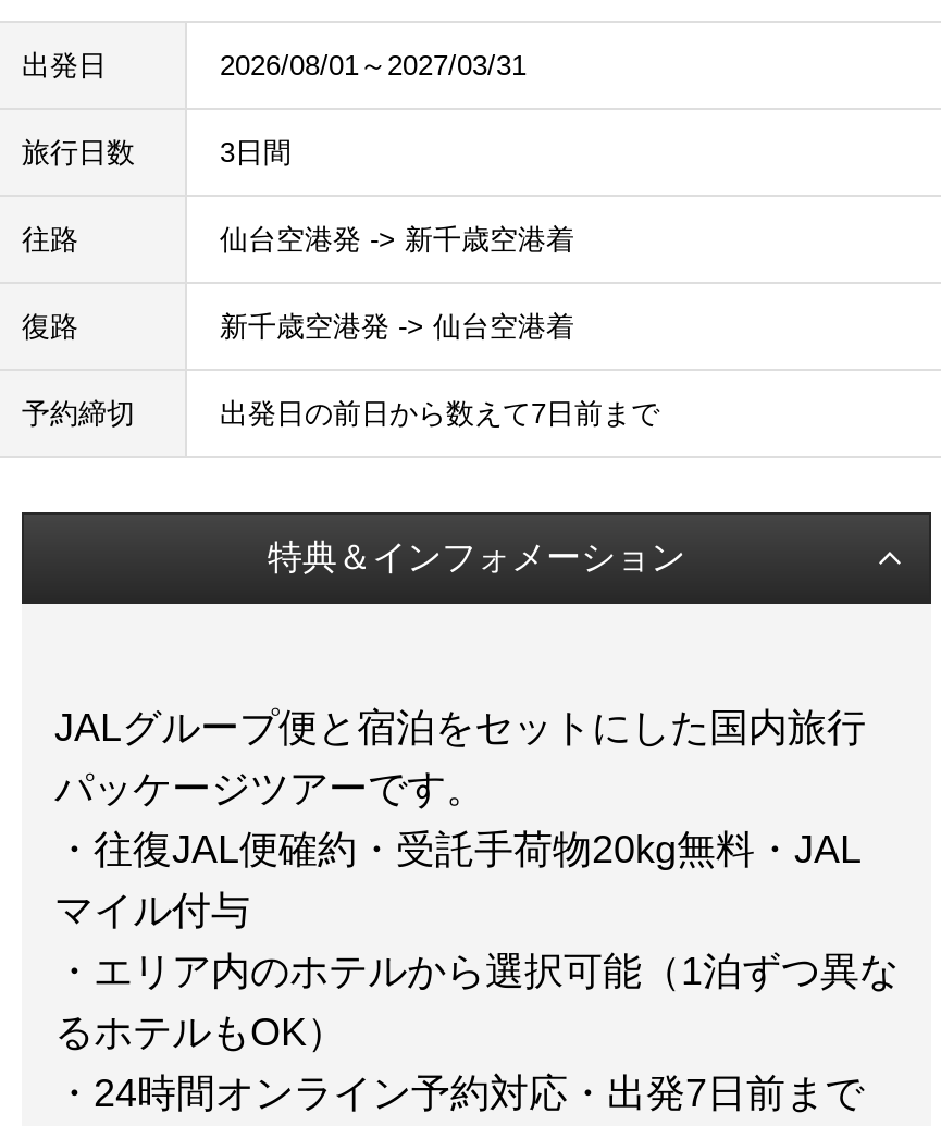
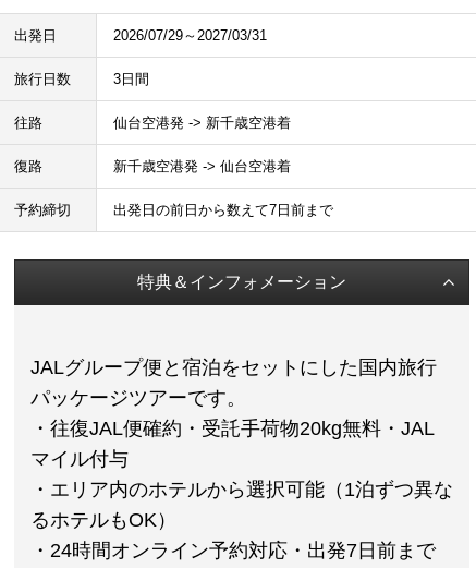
- 2026/08/01～2027/03/31
+ 2026/07/29～2027/03/31
